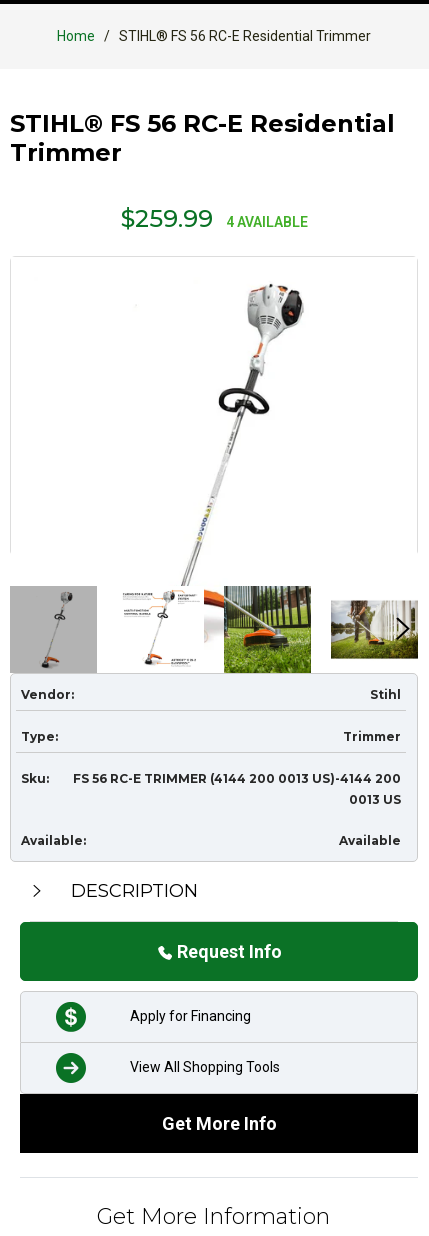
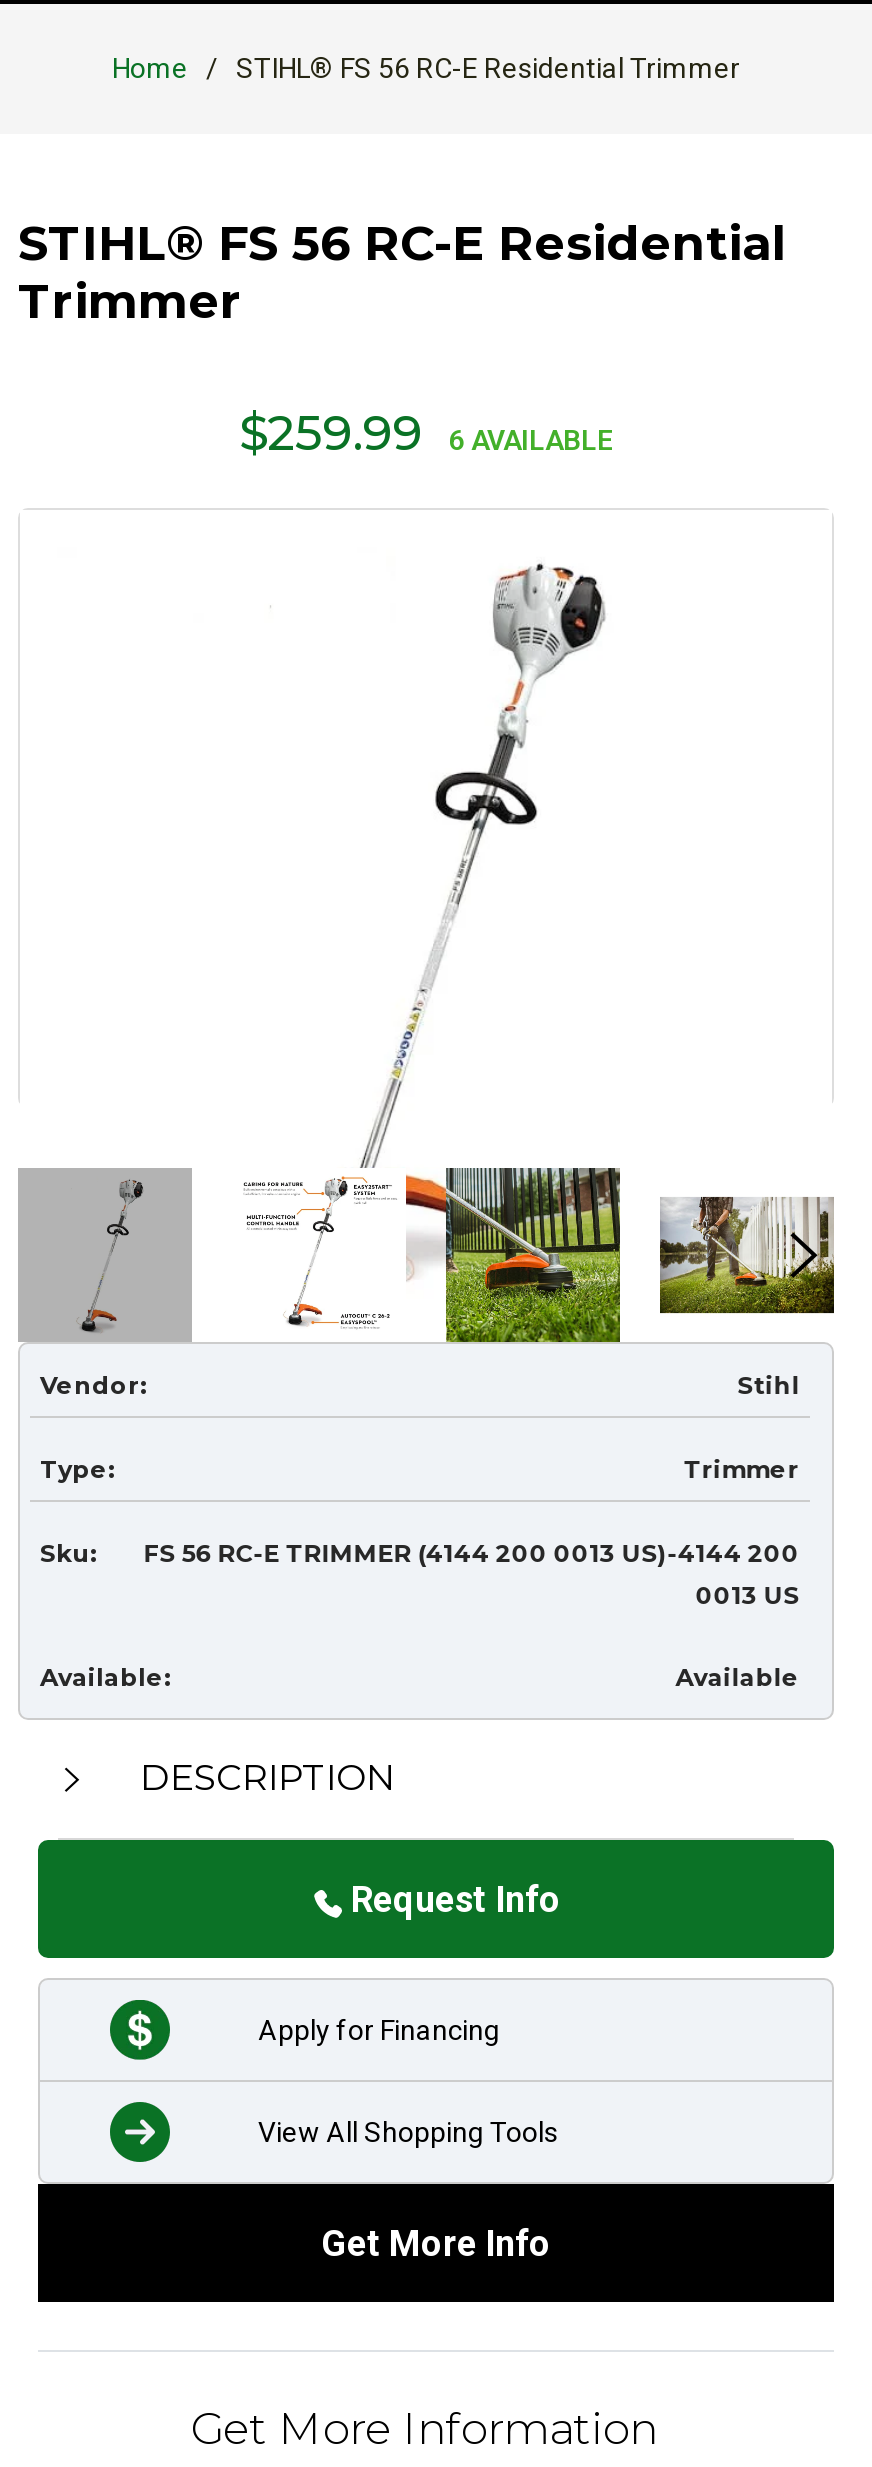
- 4 AVAILABLE
+ 6 AVAILABLE
